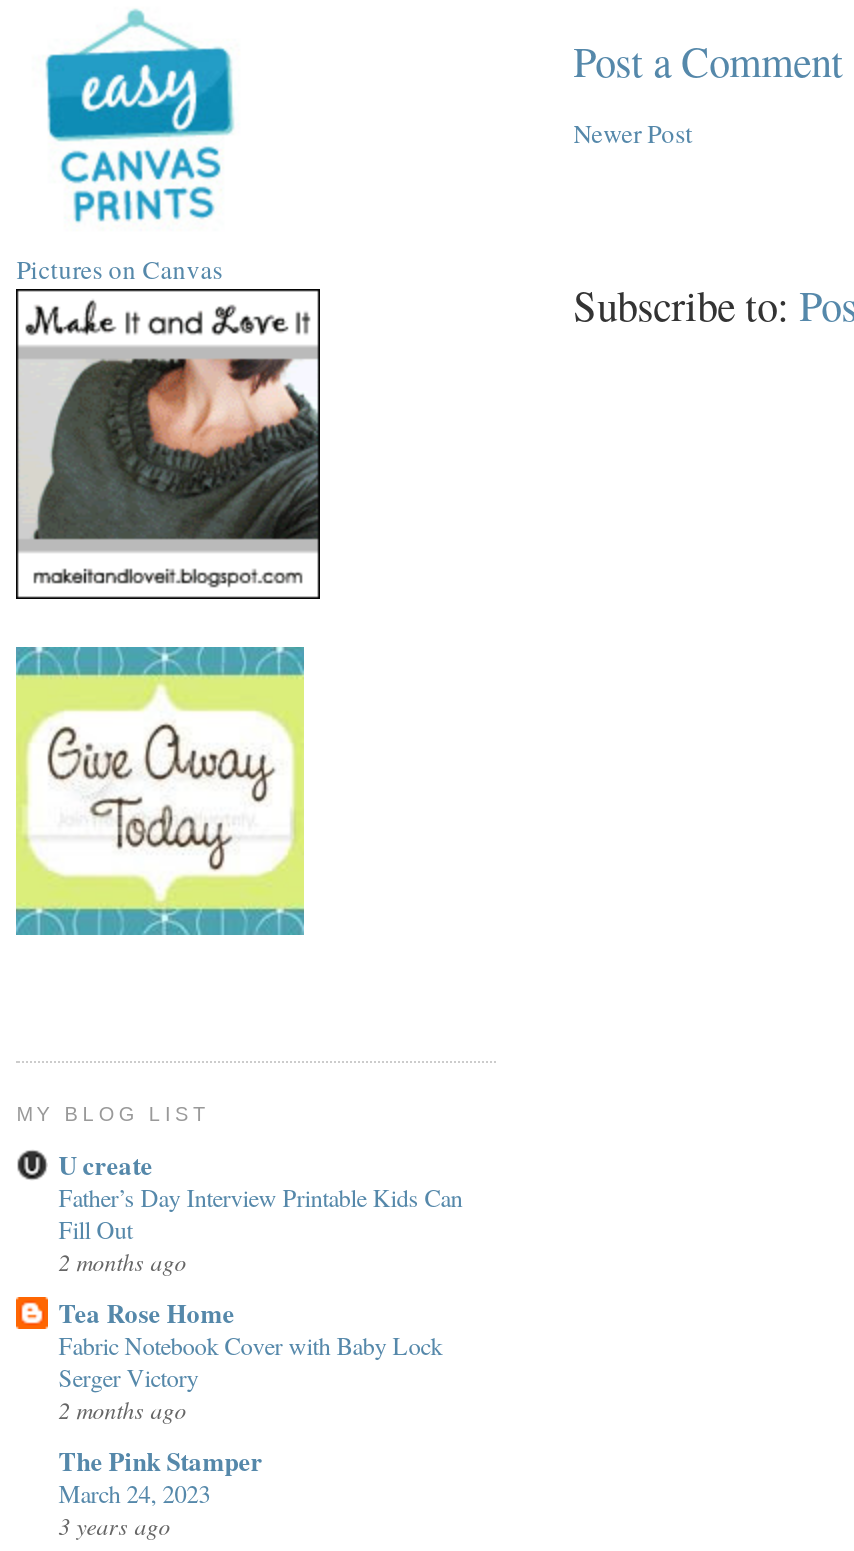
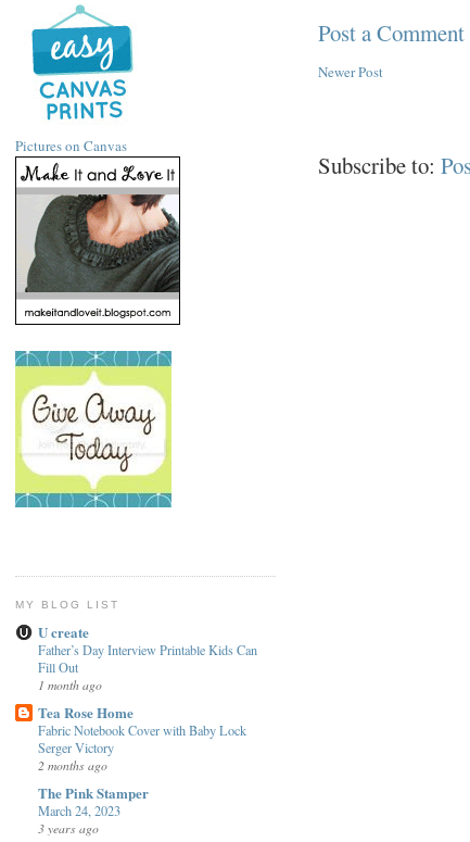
- 2 months ago
+ 1 month ago
